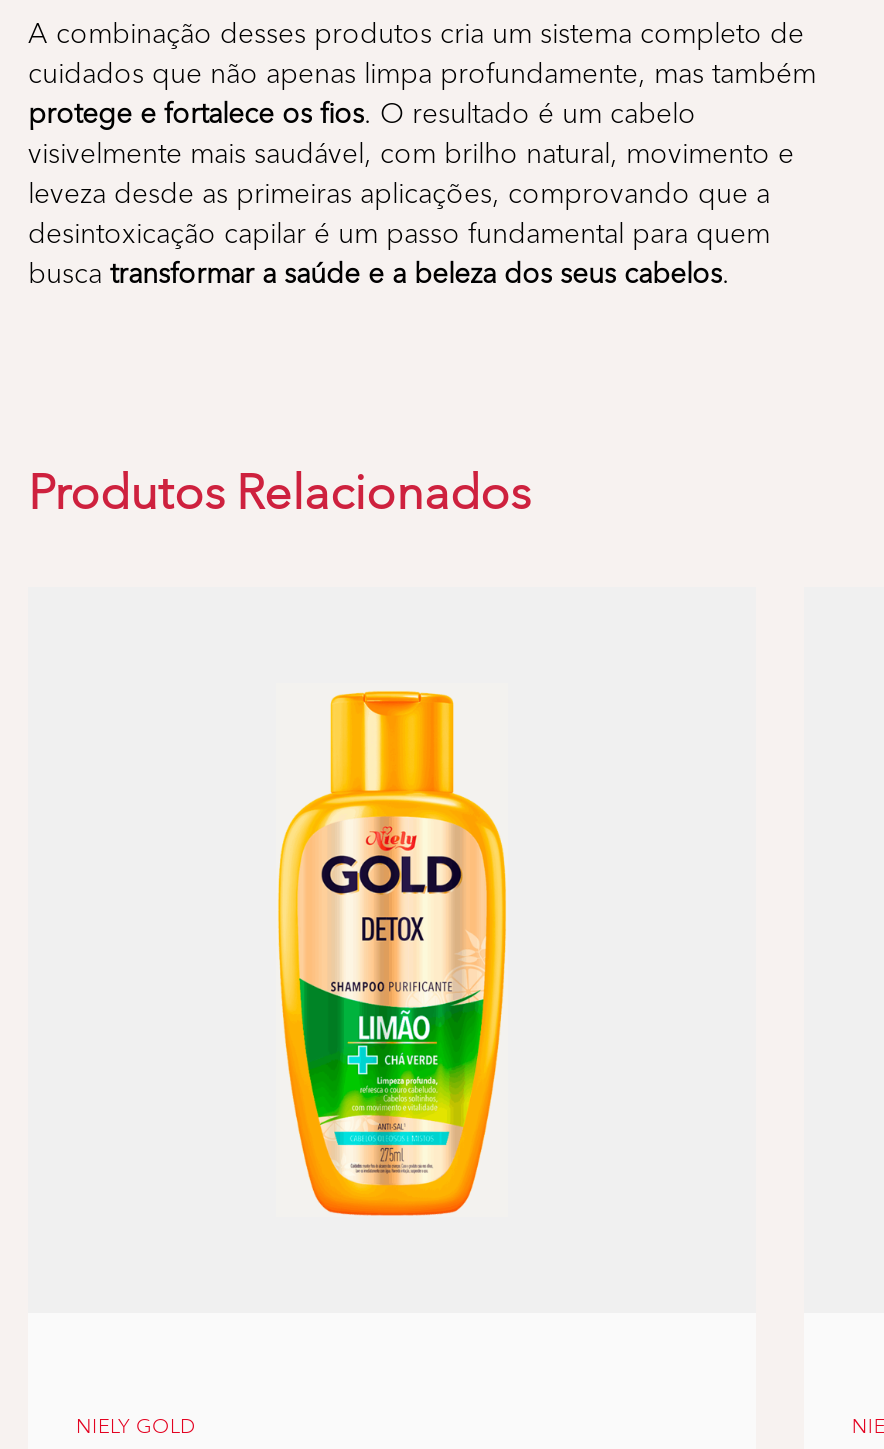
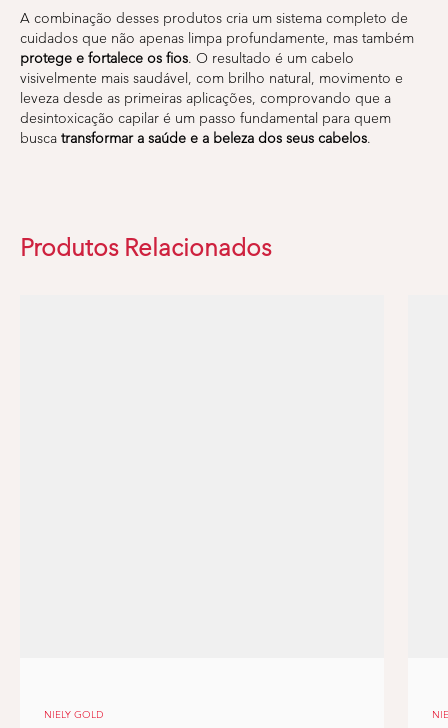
- [image]
